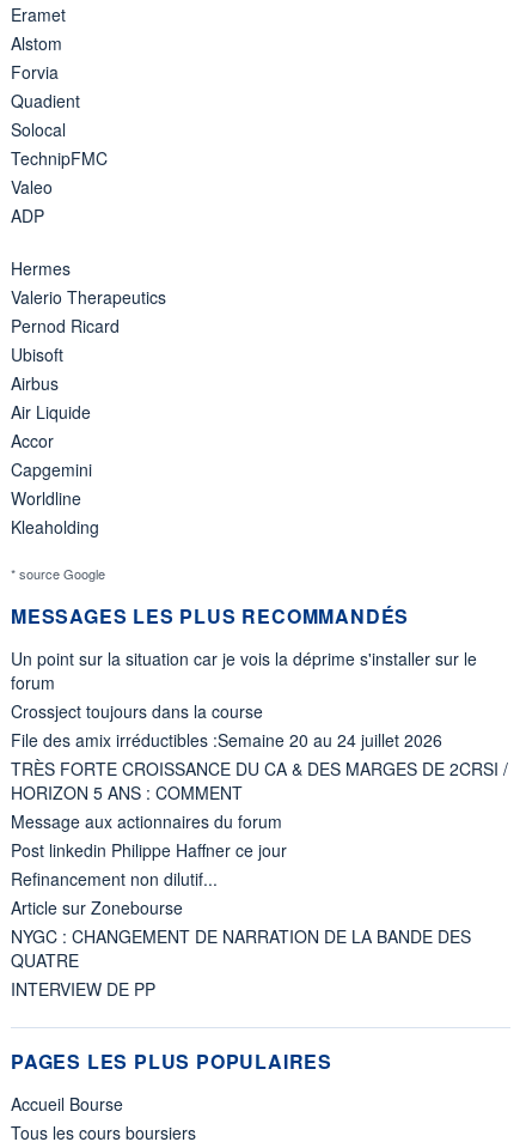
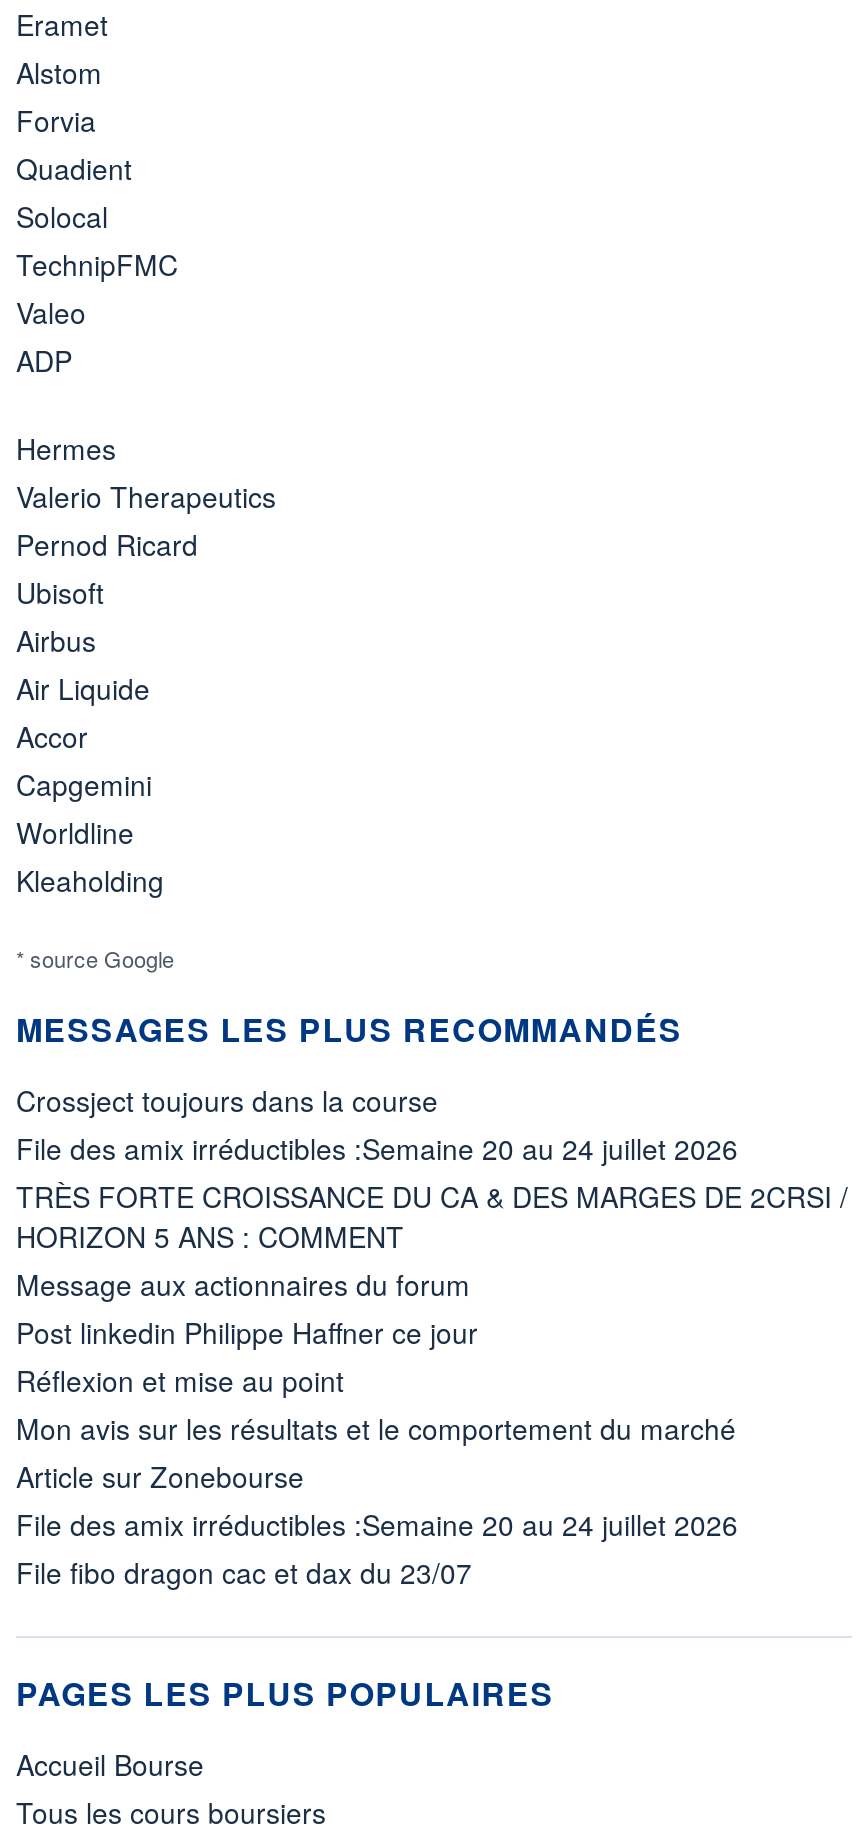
- Un point sur la situation car je vois la déprime s'installer sur le
- forum

- Refinancement non dilutif...
+ Réflexion et mise au point
+ Mon avis sur les résultats et le comportement du marché

- NYGC : CHANGEMENT DE NARRATION DE LA BANDE DES
- QUATRE
- INTERVIEW DE PP
+ File des amix irréductibles :Semaine 20 au 24 juillet 2026
+ File fibo dragon cac et dax du 23/07
